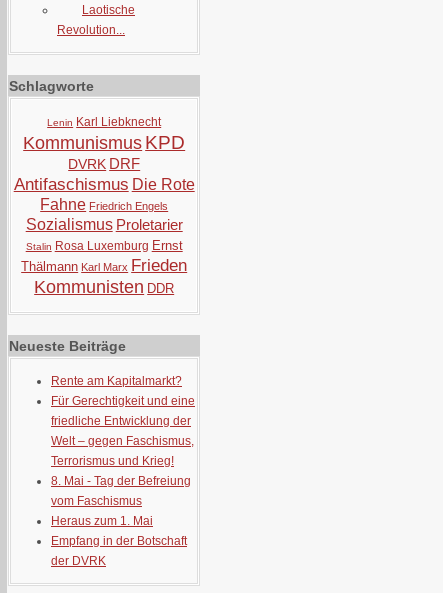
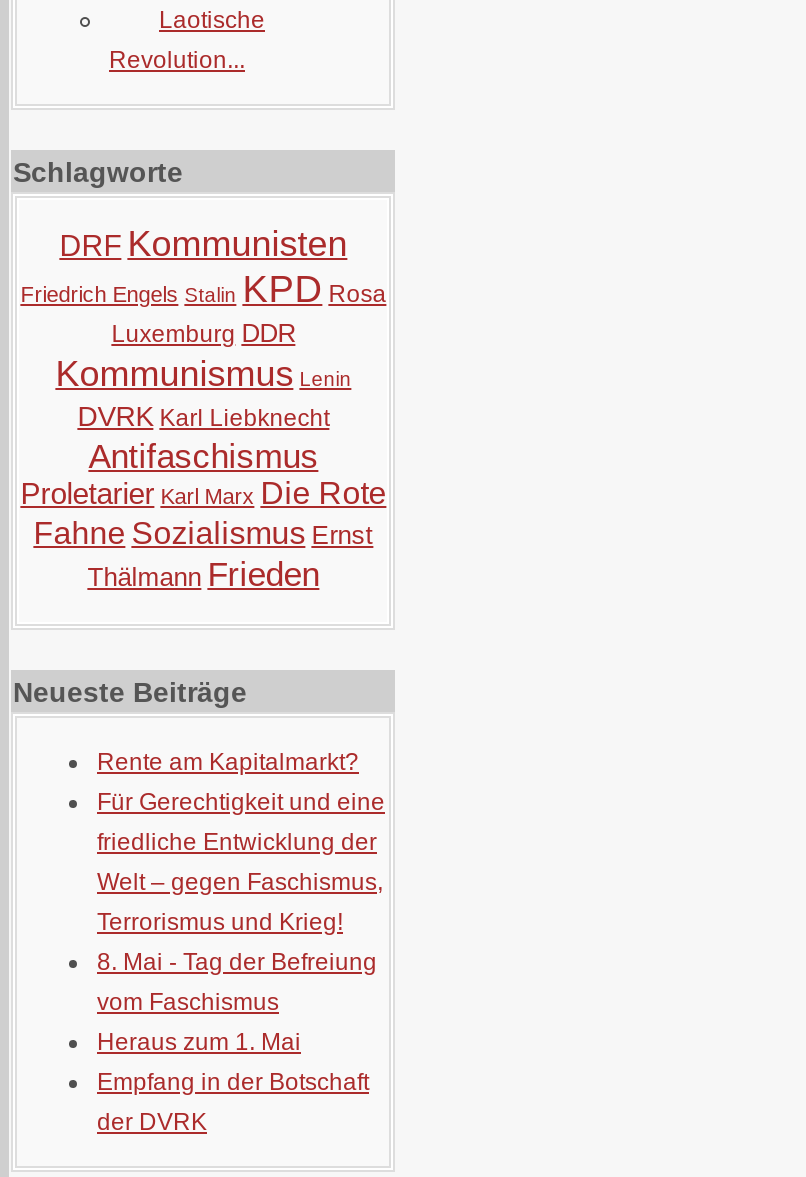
- Lenin Karl Liebknecht
- Kommunismus KPD
- DVRK DRF
- Antifaschismus Die Rote
- Fahne Friedrich Engels
- Sozialismus Proletarier
- Stalin Rosa Luxemburg Ernst
- Thälmann Karl Marx Frieden
- Kommunisten DDR
+ DRF Kommunisten
+ Friedrich Engels Stalin KPD Rosa
+ Luxemburg DDR
+ Kommunismus Lenin
+ DVRK Karl Liebknecht
+ Antifaschismus
+ Proletarier Karl Marx Die Rote
+ Fahne Sozialismus Ernst
+ Thälmann Frieden
